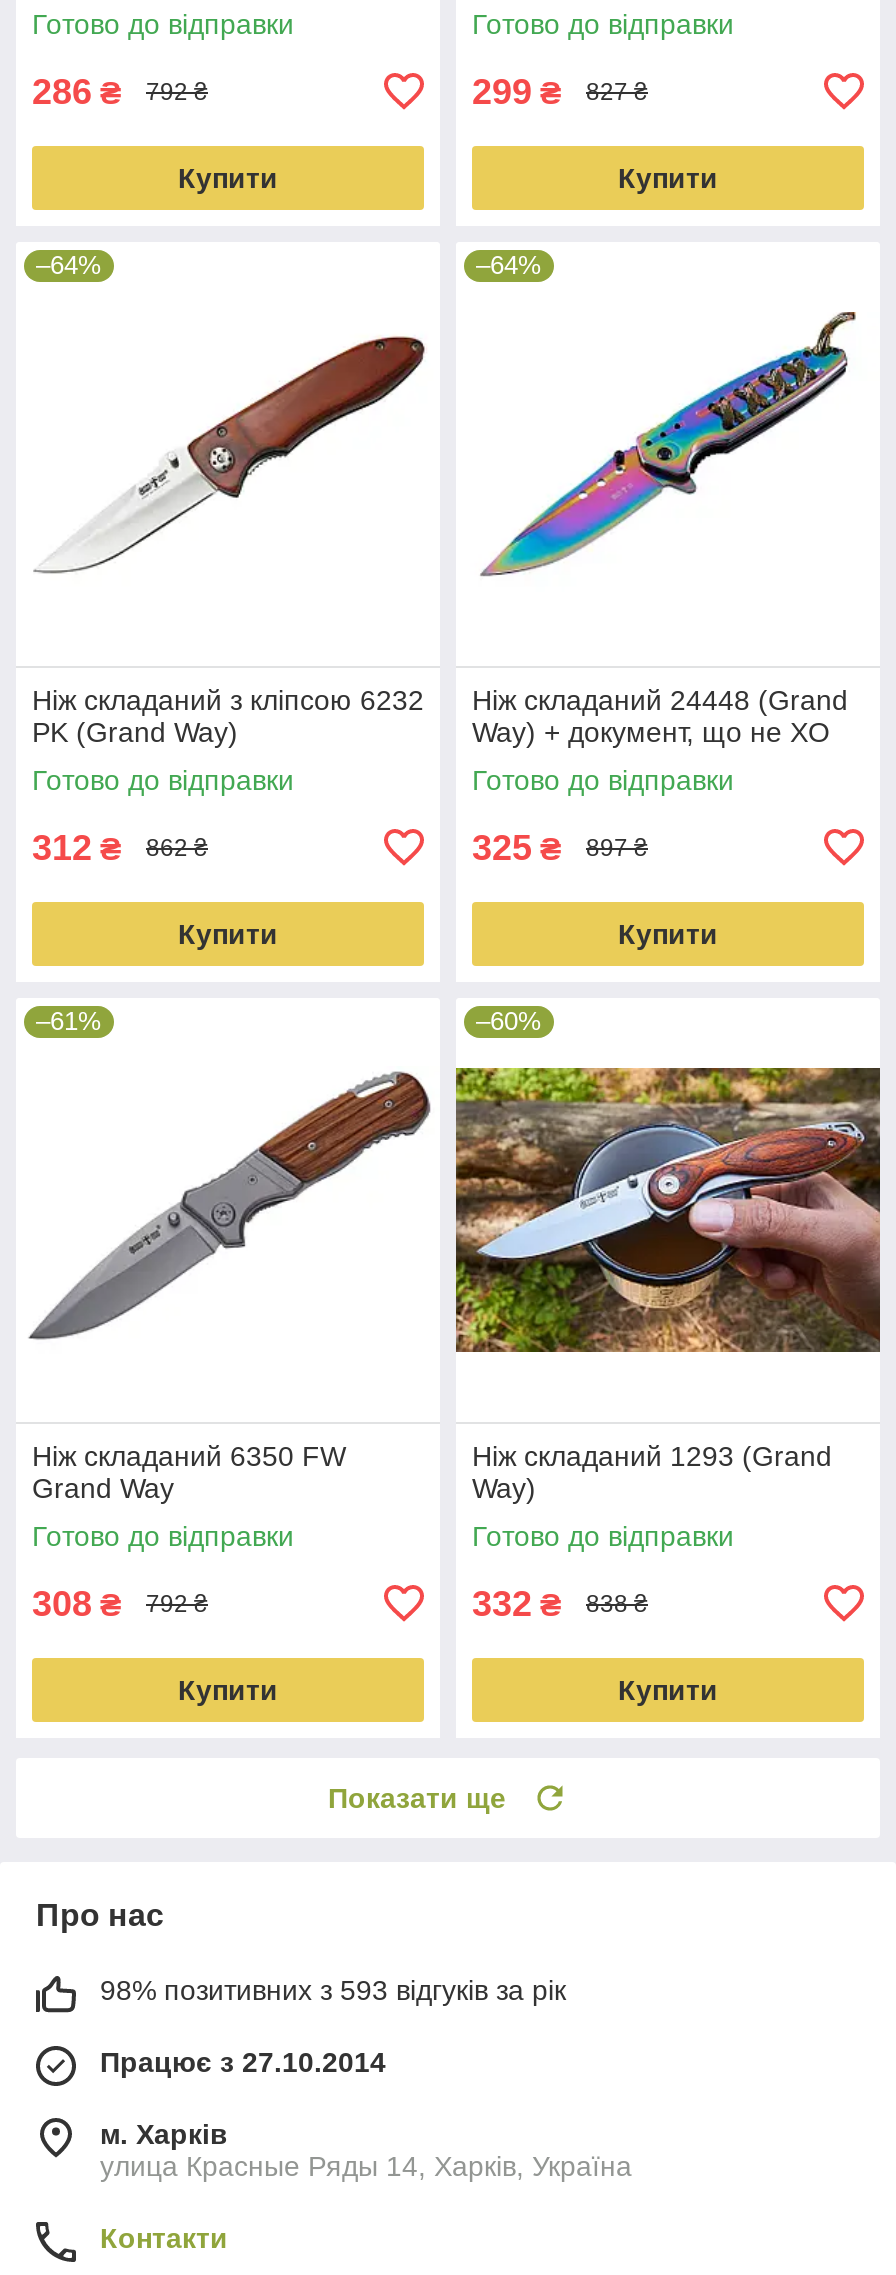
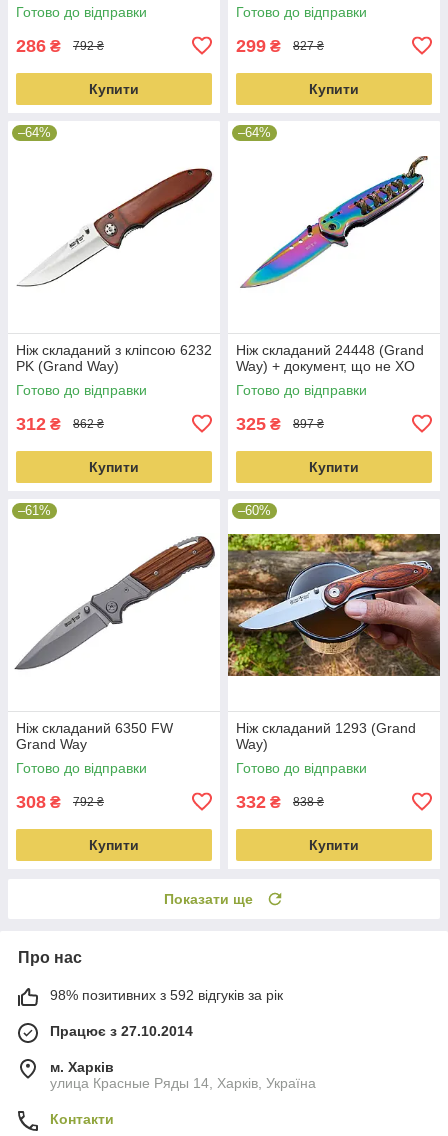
- 98% позитивних з 593 відгуків за рік
+ 98% позитивних з 592 відгуків за рік
